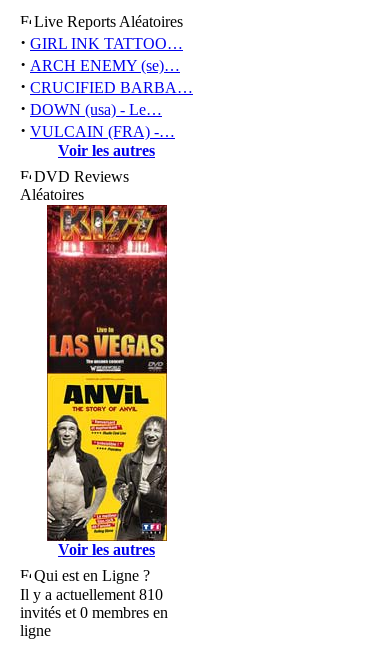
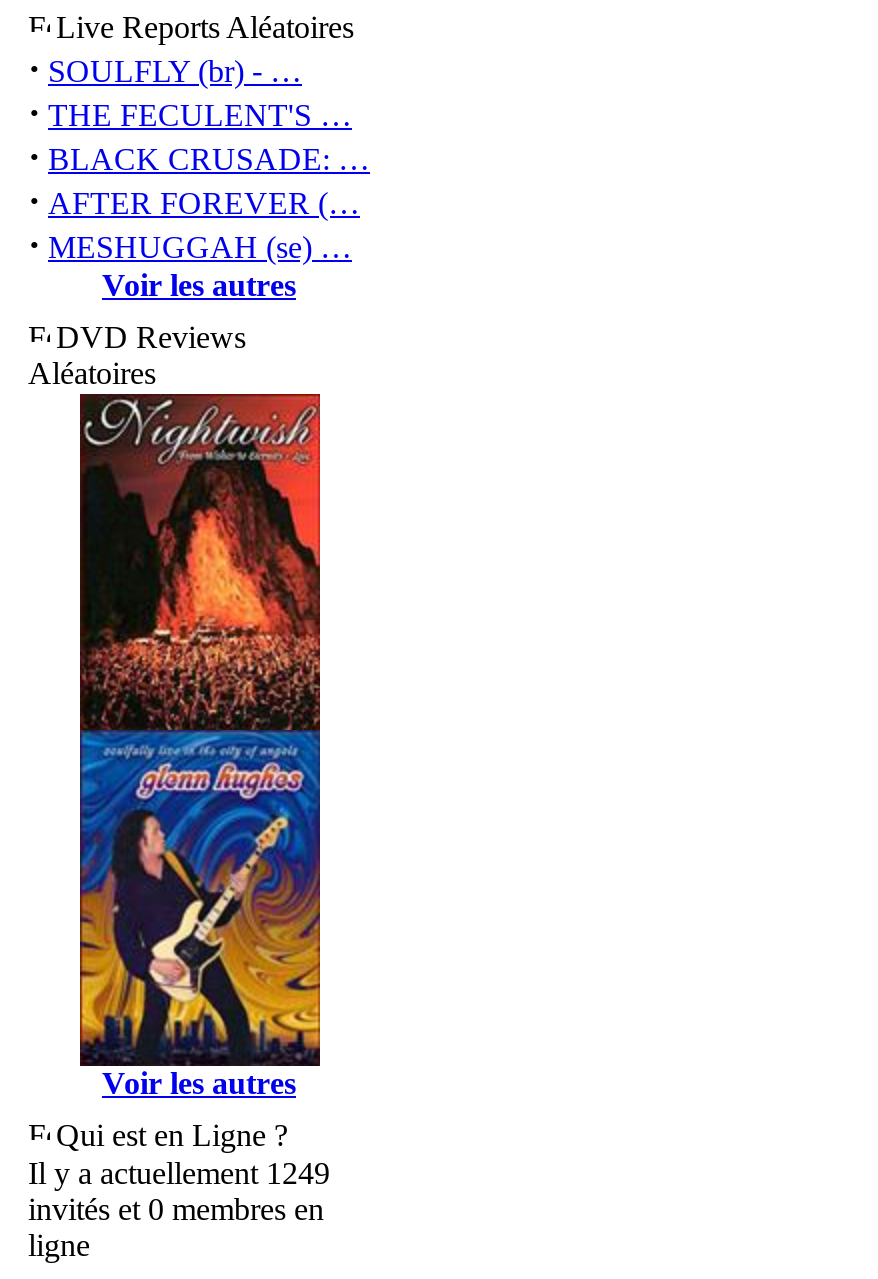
- · GIRL INK TATTOO…
- · ARCH ENEMY (se)…
- · CRUCIFIED BARBA…
- · DOWN (usa) - Le…
- · VULCAIN (FRA) -…
+ · SOULFLY (br) - …
+ · THE FECULENT'S …
+ · BLACK CRUSADE: …
+ · AFTER FOREVER (…
+ · MESHUGGAH (se) …

- [image]
+ [image]

- Il y a actuellement 810
+ Il y a actuellement 1249
